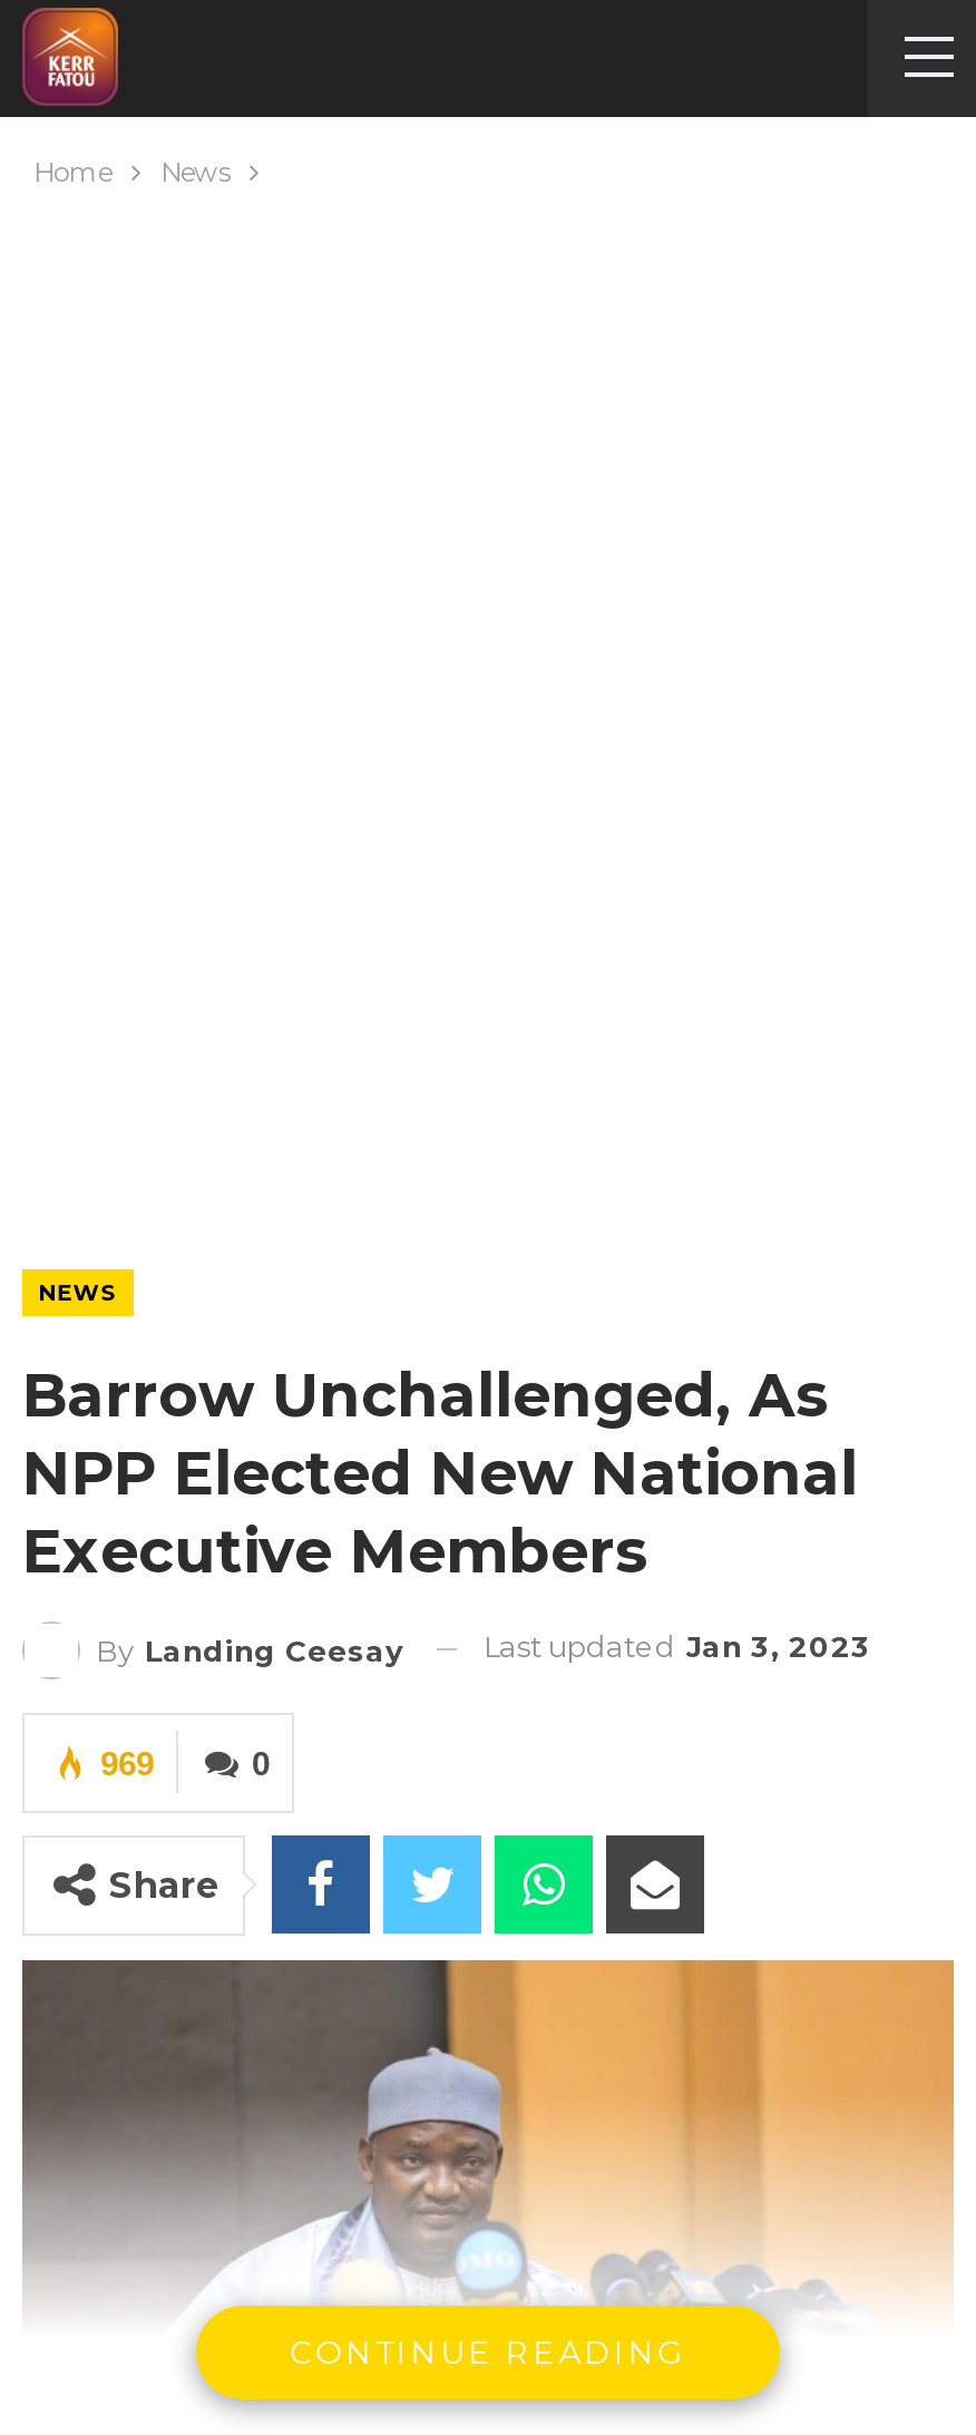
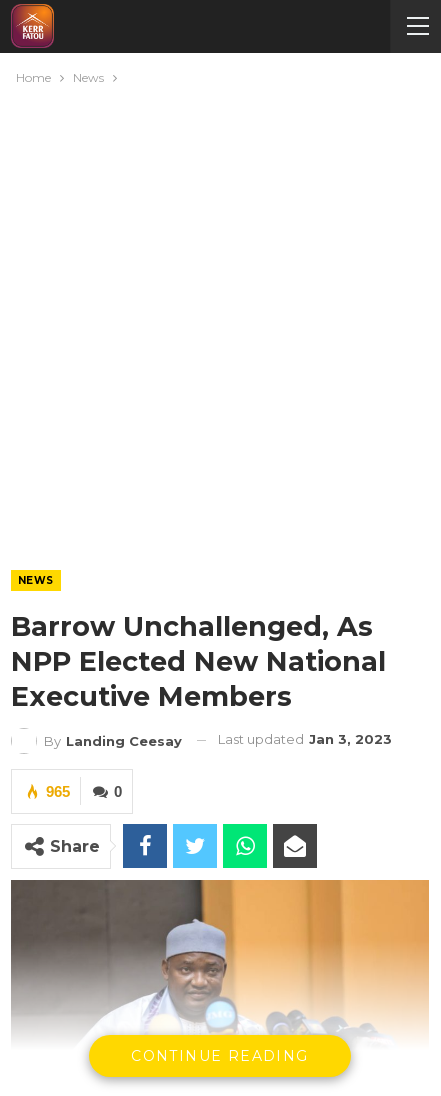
- 969
+ 965
